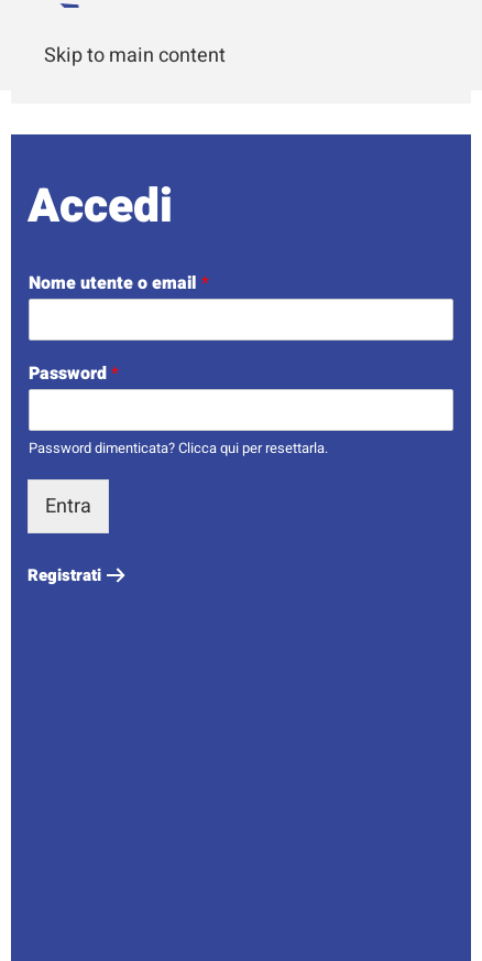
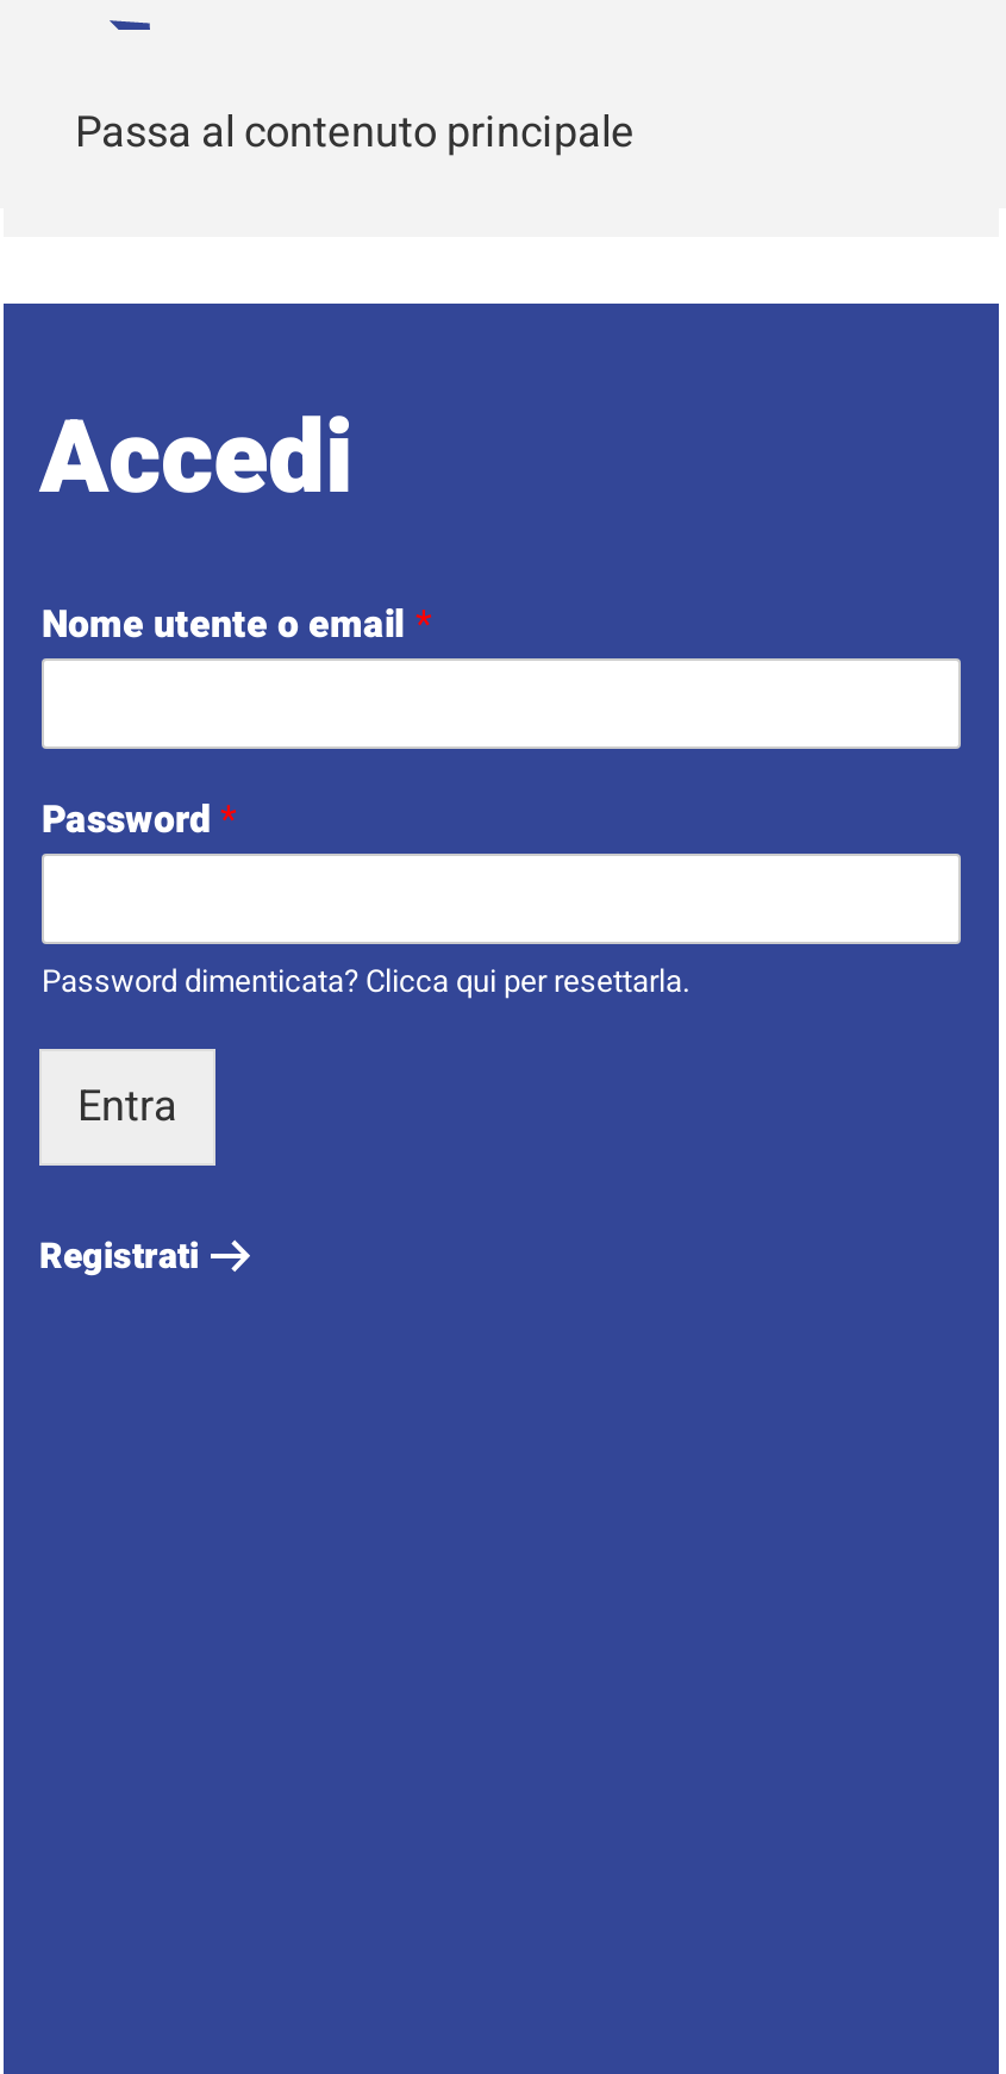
- Skip to main content
+ Passa al contenuto principale
